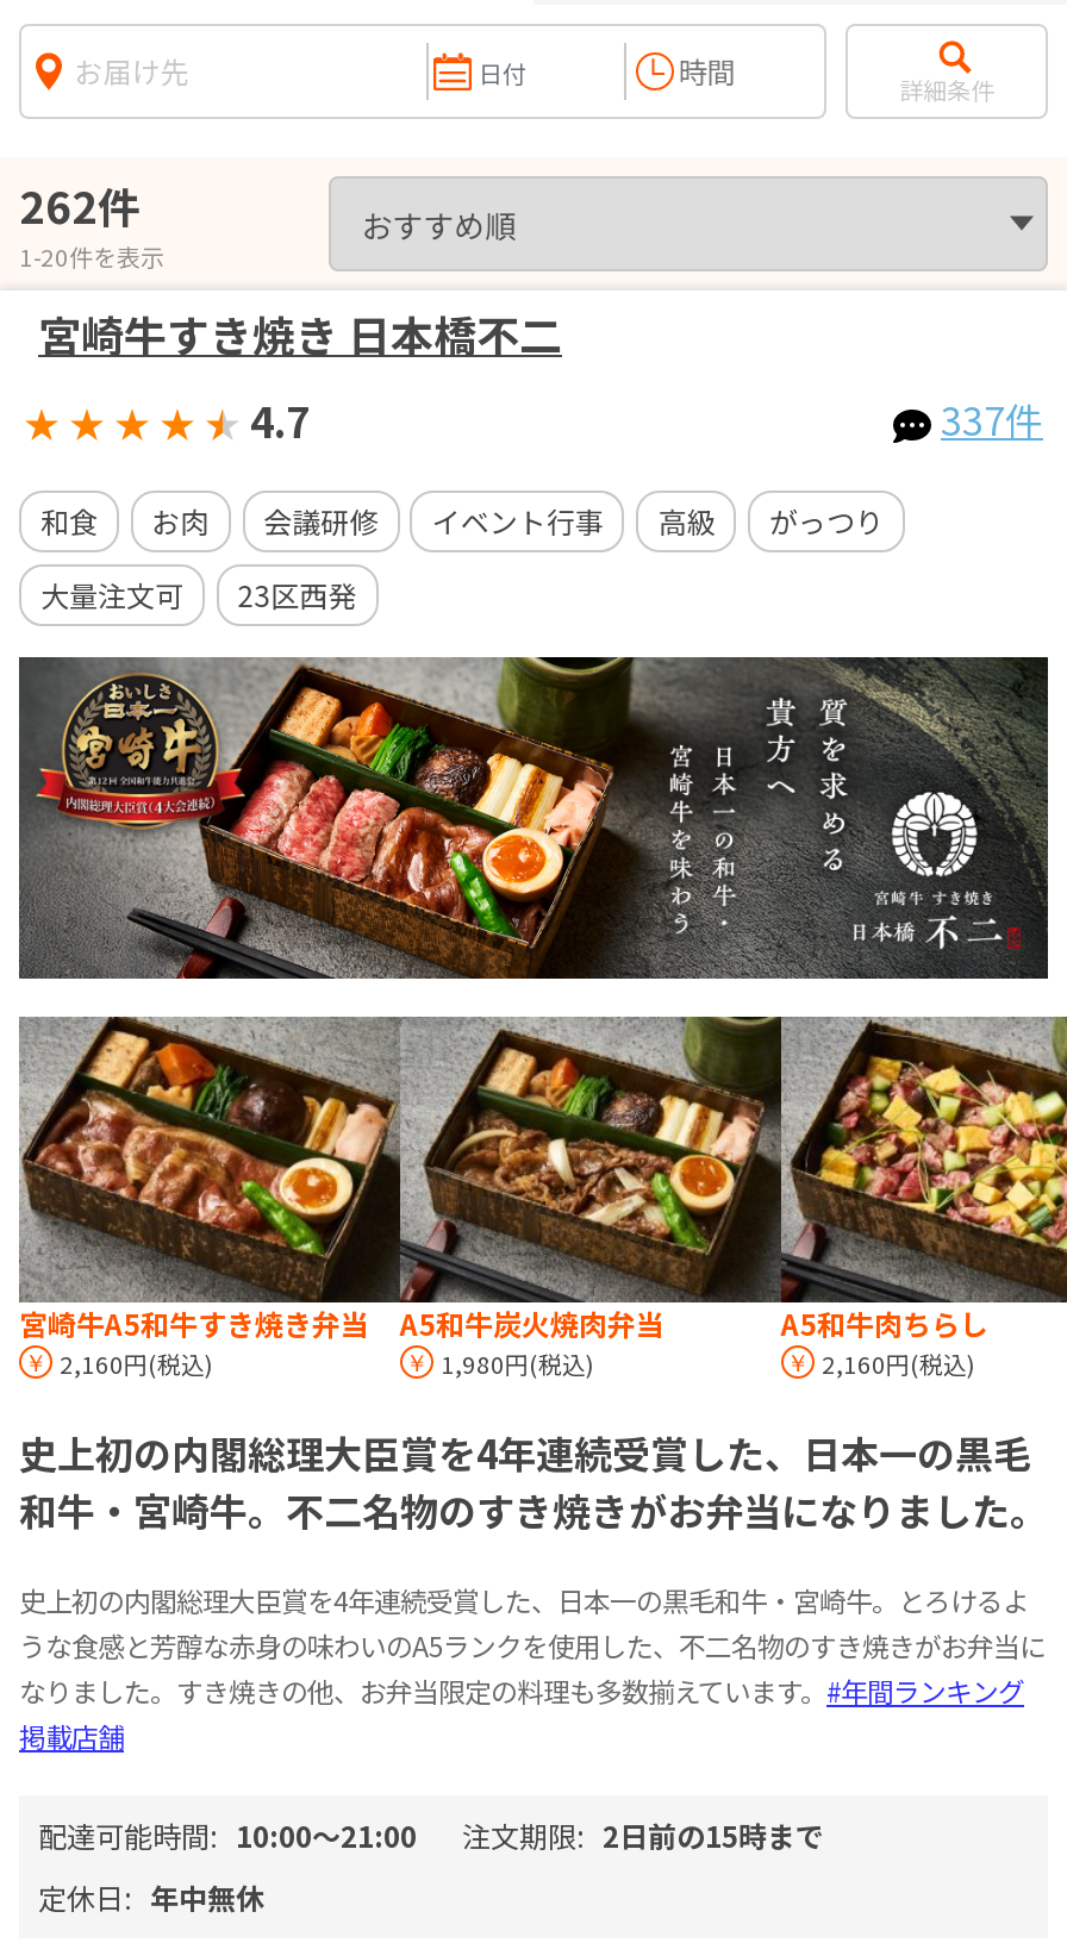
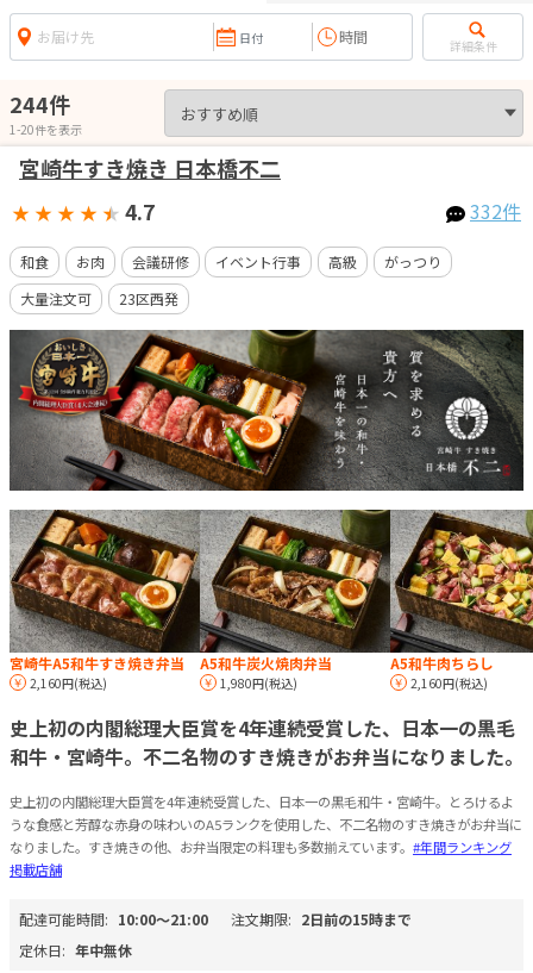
- 262件
+ 244件

- 337件
+ 332件
